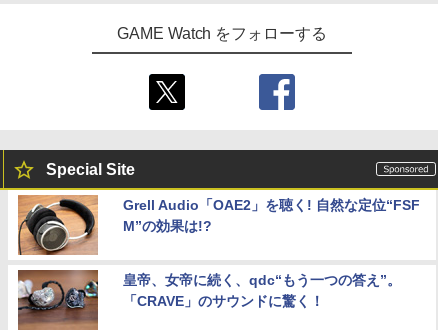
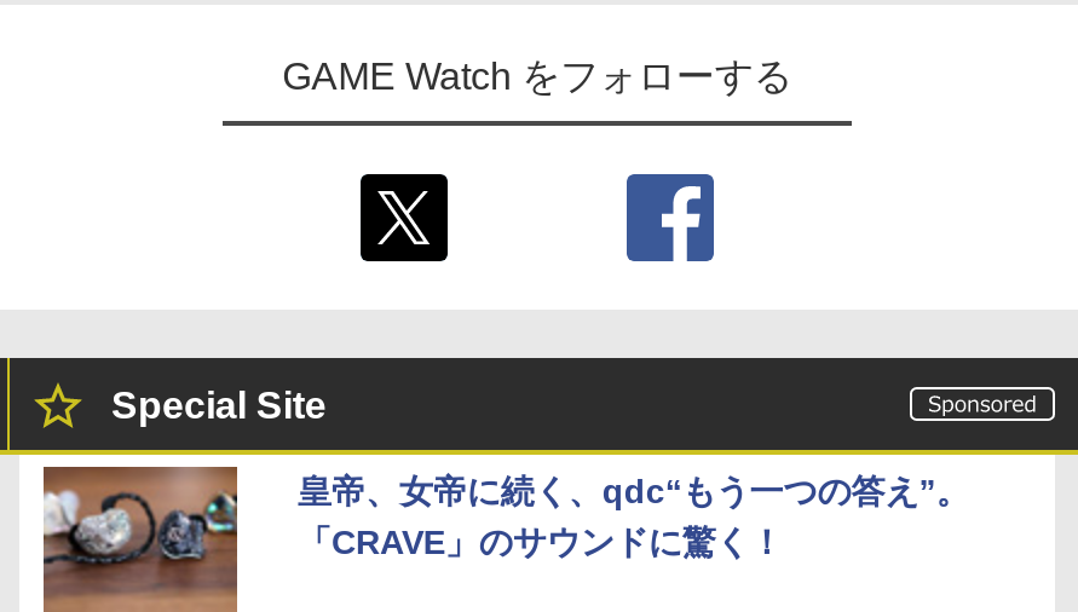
- [image]
- Grell Audio「OAE2」を聴く! 自然な定位“FSF
- M”の効果は!?
